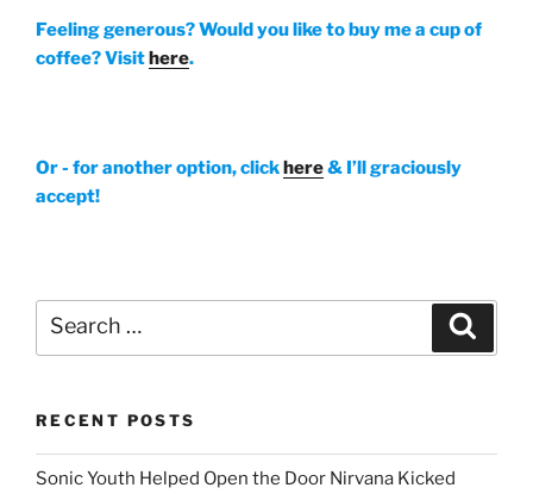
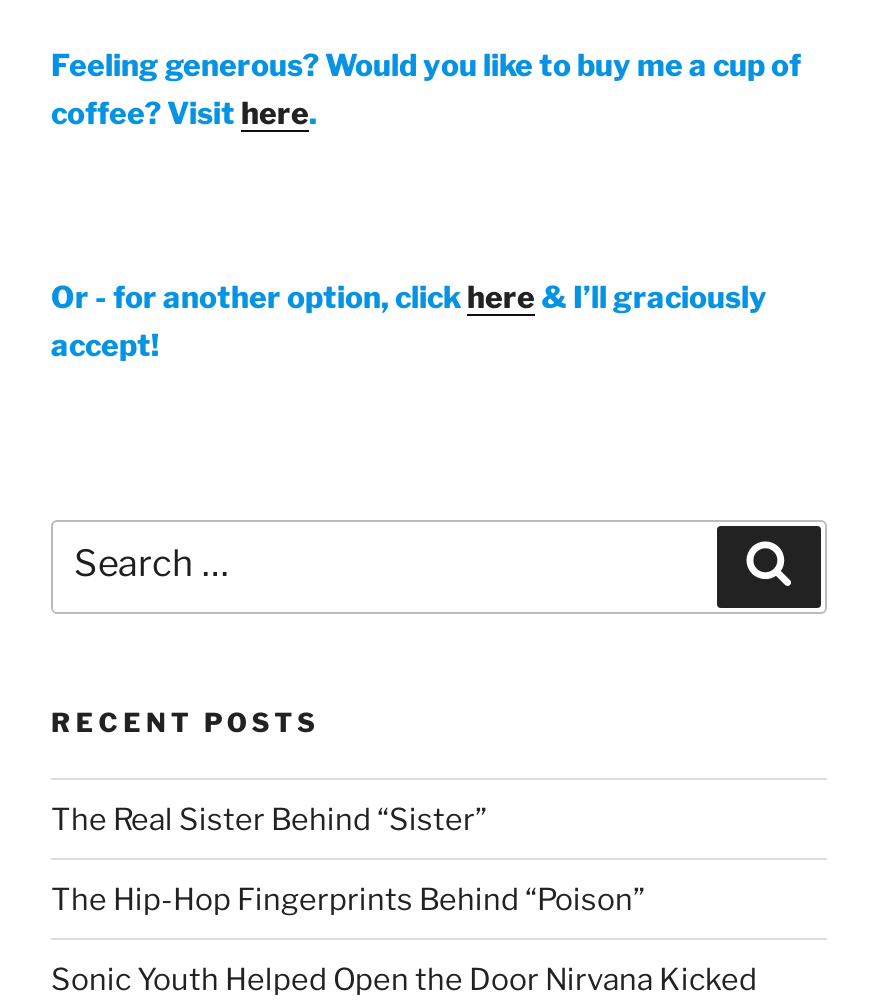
+ The Real Sister Behind “Sister”
+ The Hip-Hop Fingerprints Behind “Poison”
